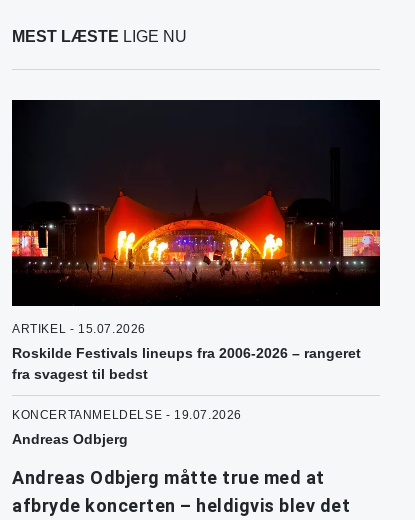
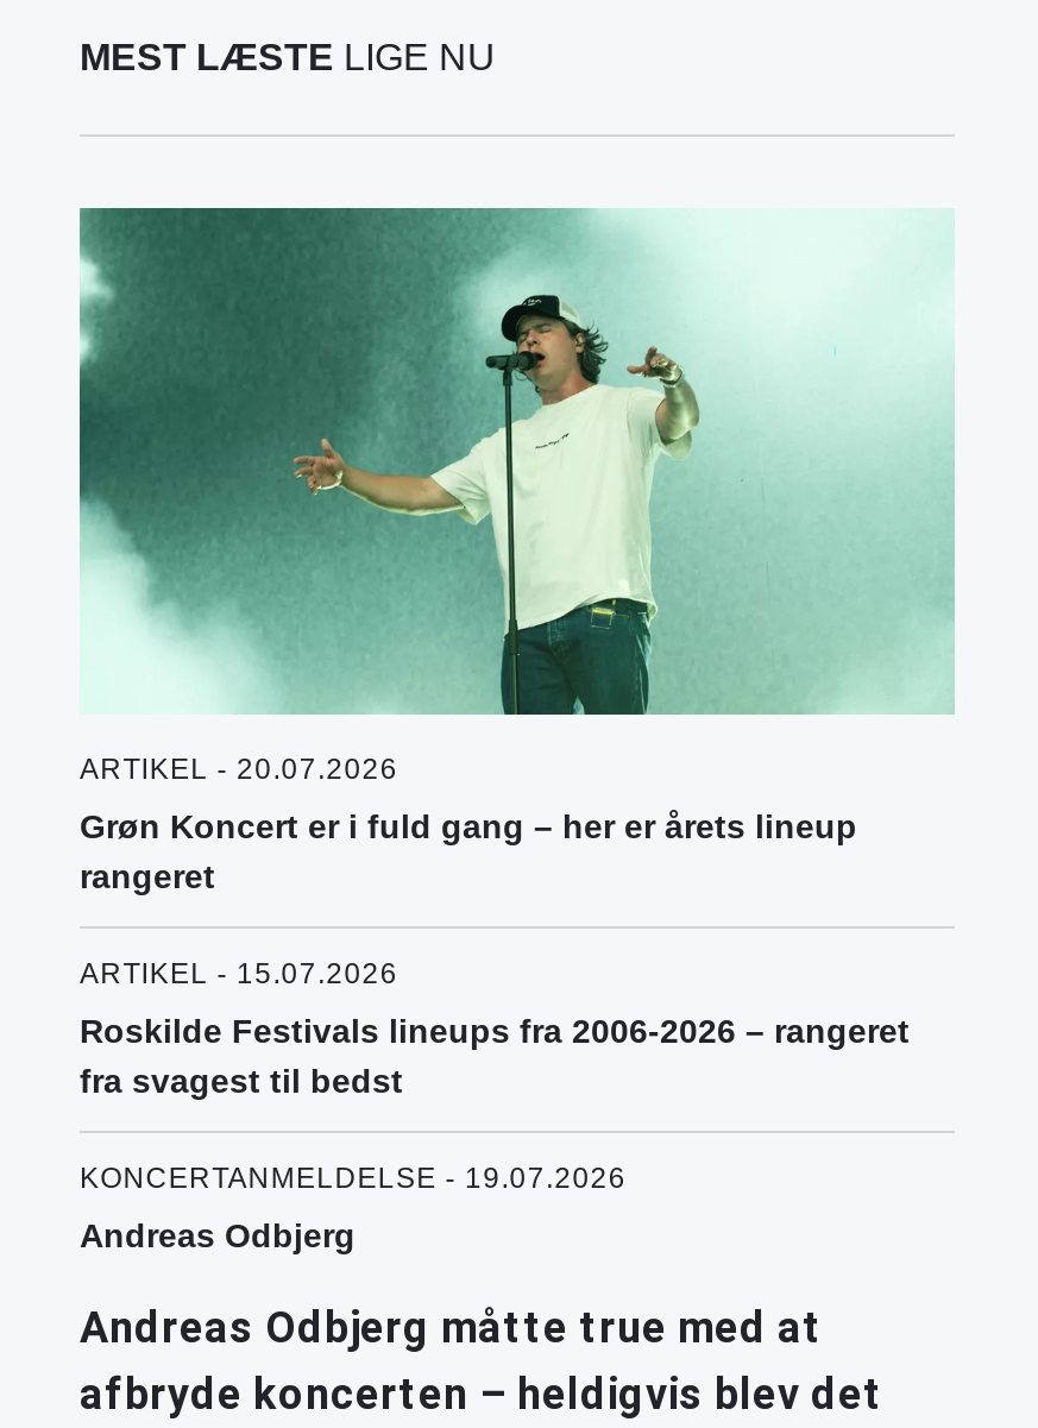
+ ARTIKEL - 20.07.2026
+ Grøn Koncert er i fuld gang – her er årets lineup
+ rangeret

- [image]
+ [image]
